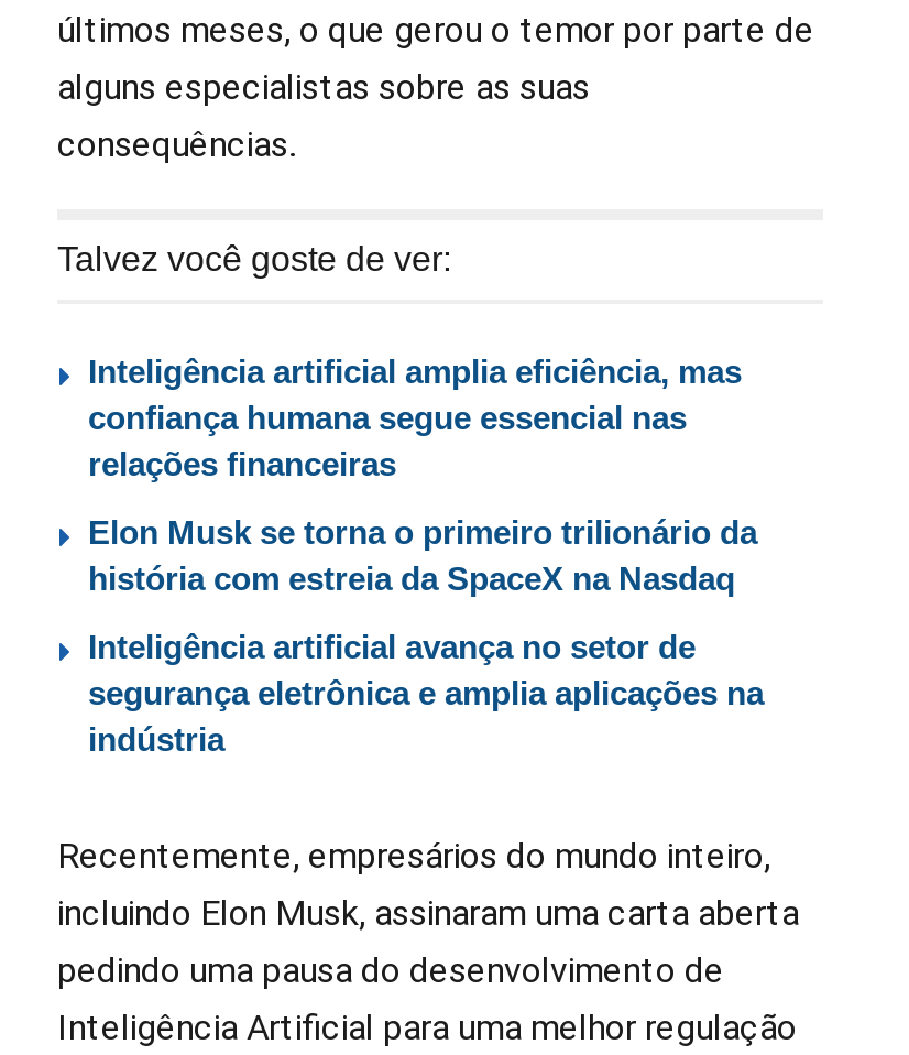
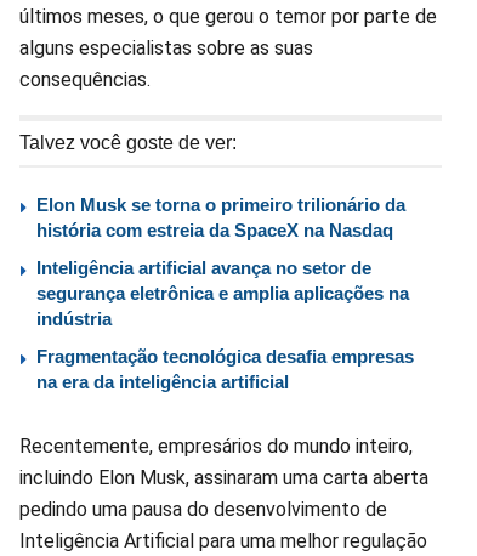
- Inteligência artificial amplia eficiência, mas
- confiança humana segue essencial nas
- relações financeiras

moved up: Elon Musk se torna o primeiro trilionário da | história com estreia da SpaceX na Nasdaq | Inteligência artificial avança no setor de | segurança eletrônica e amplia aplicações na | indústria

+ Fragmentação tecnológica desafia empresas
+ na era da inteligência artificial
